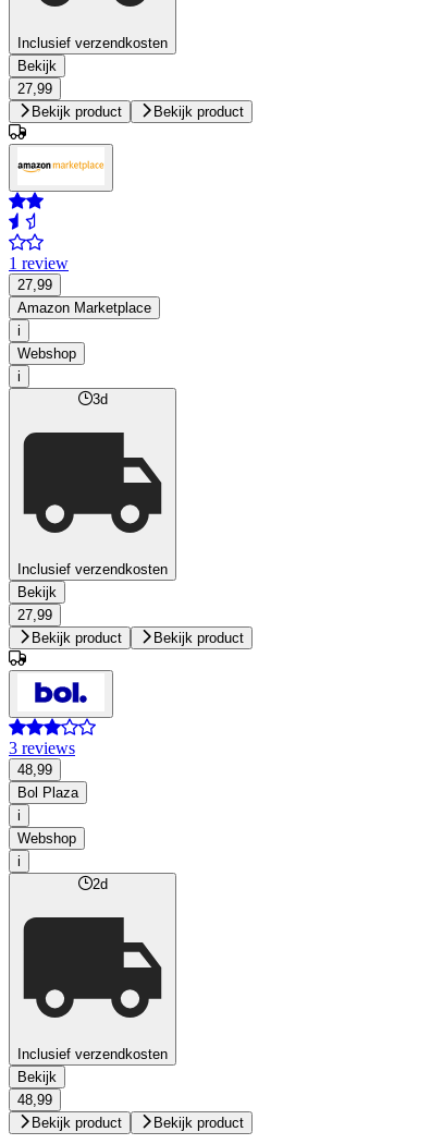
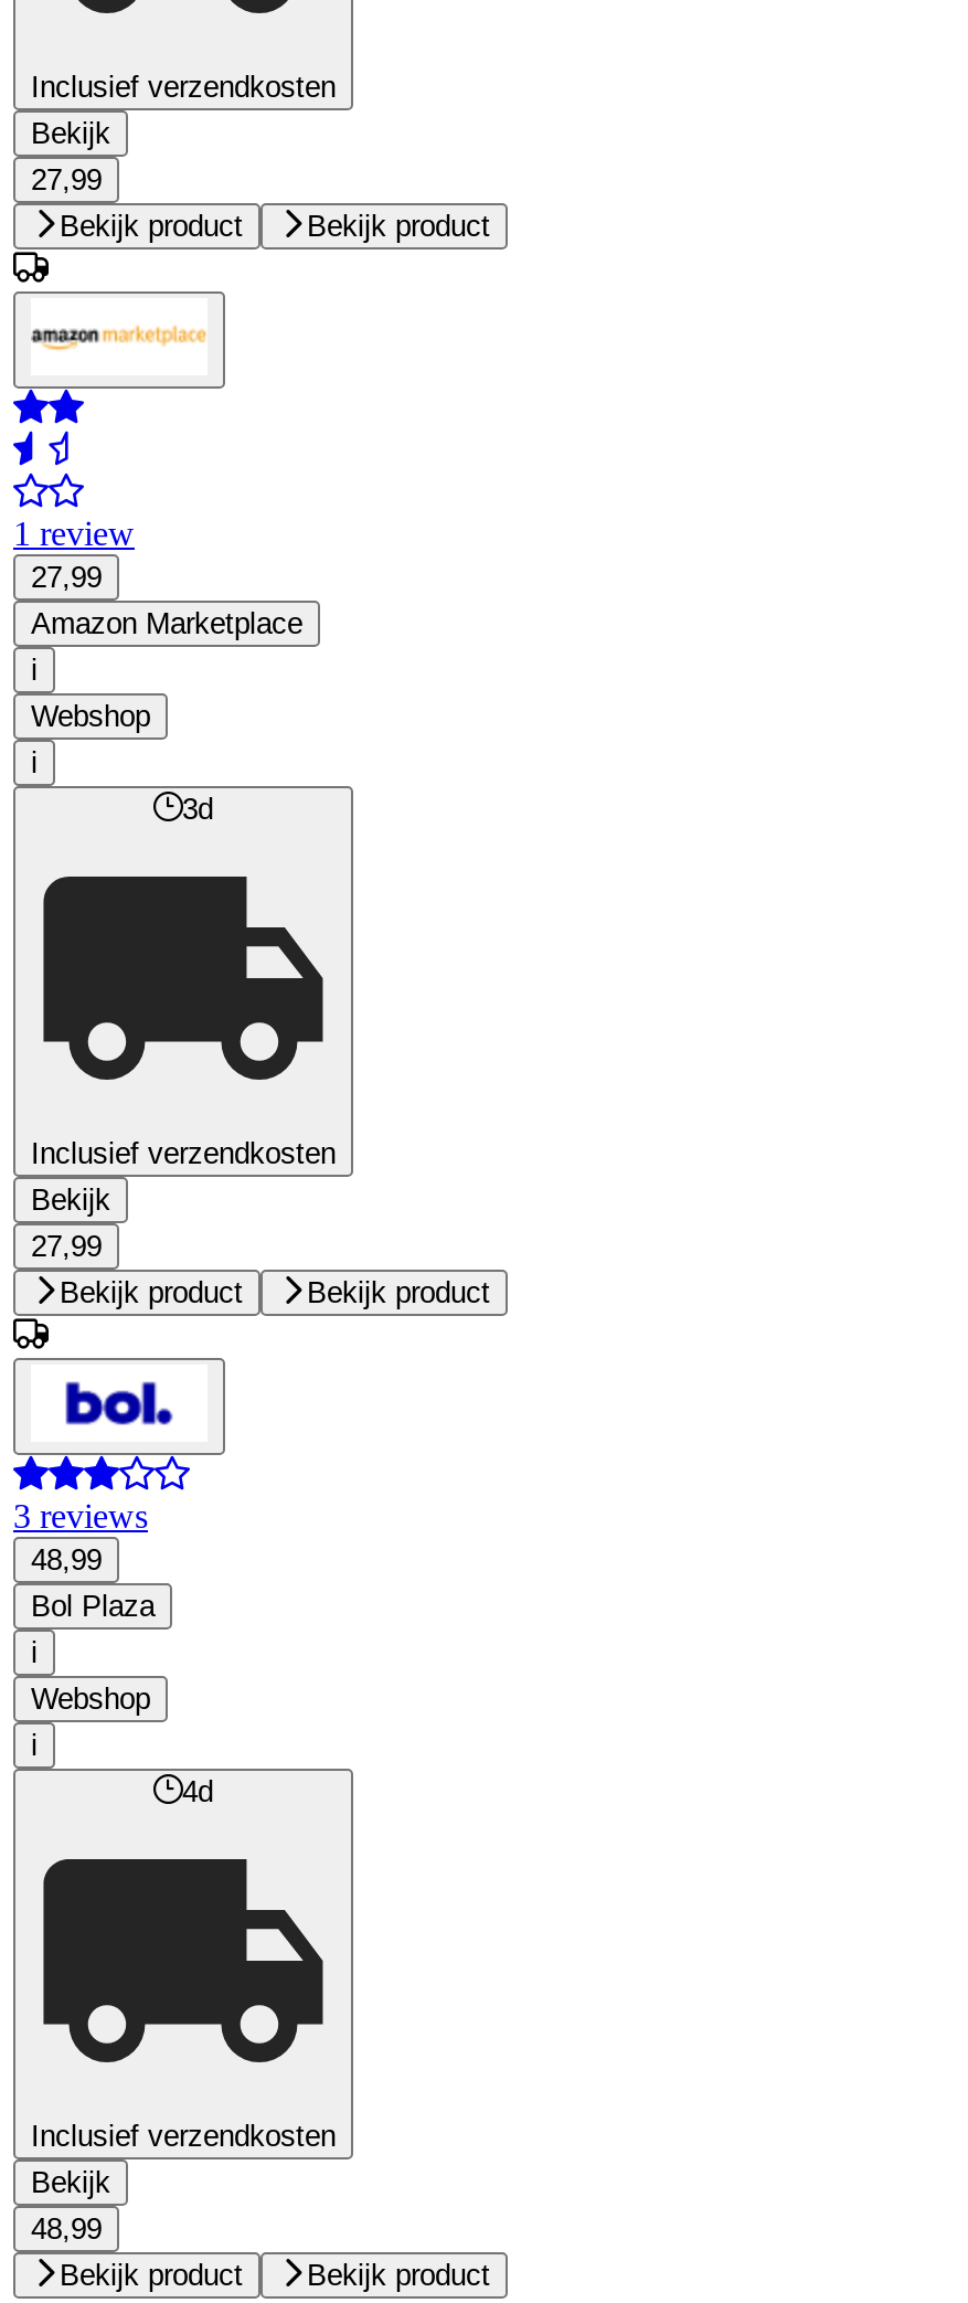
- 2d
+ 4d
